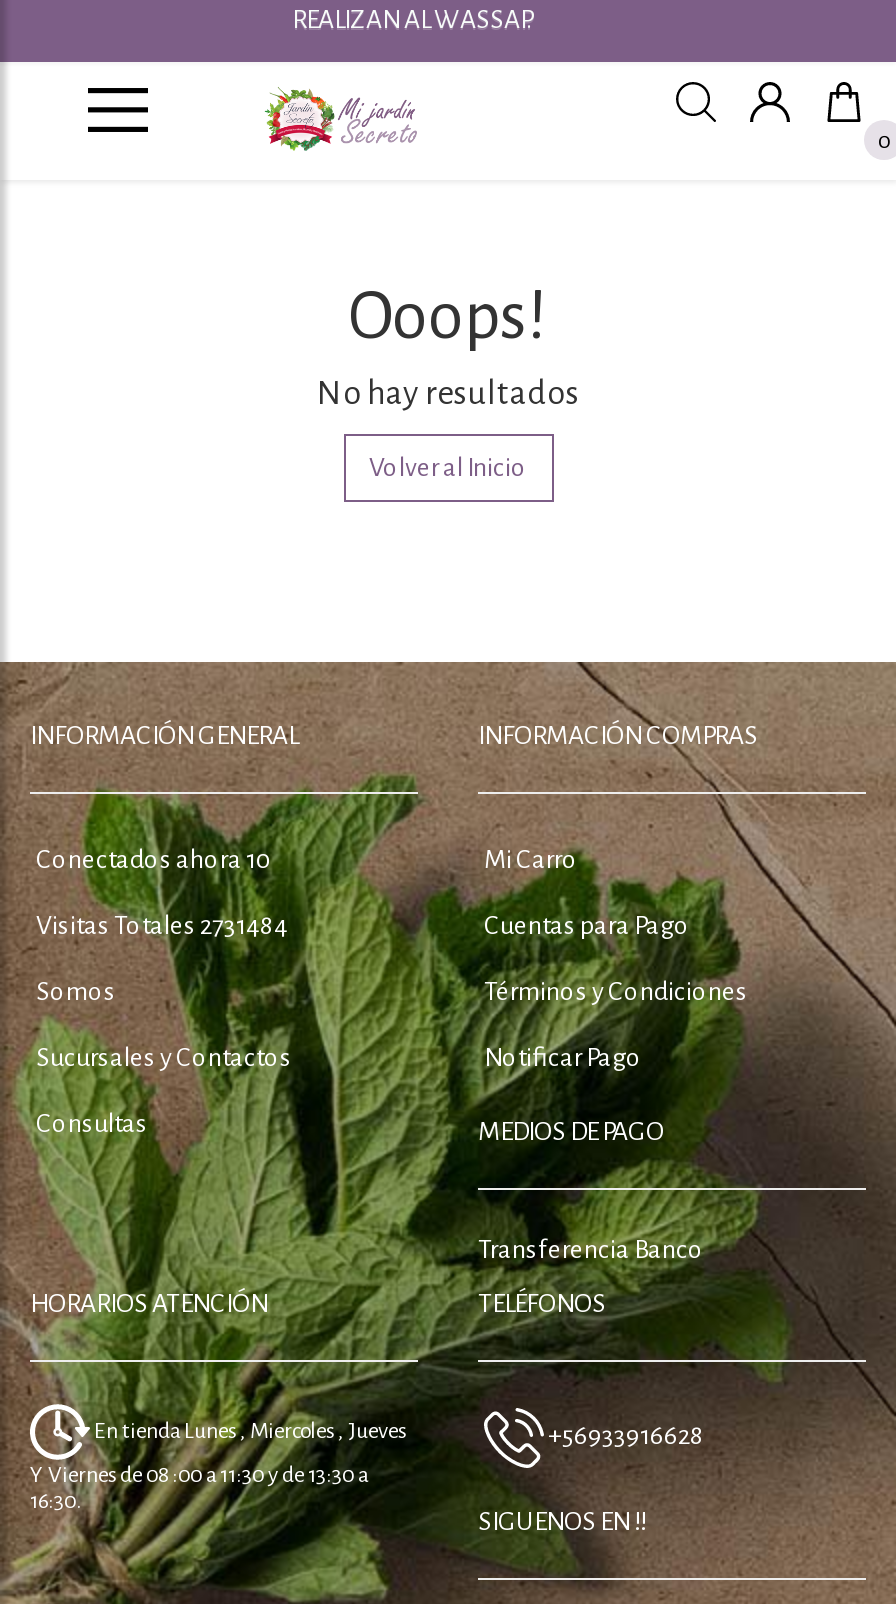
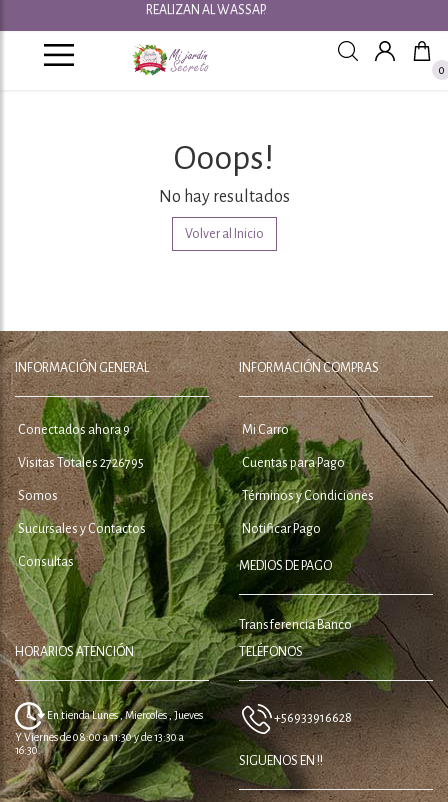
- Conectados ahora 10
+ Conectados ahora 9

- Visitas Totales 2731484
+ Visitas Totales 2726795
